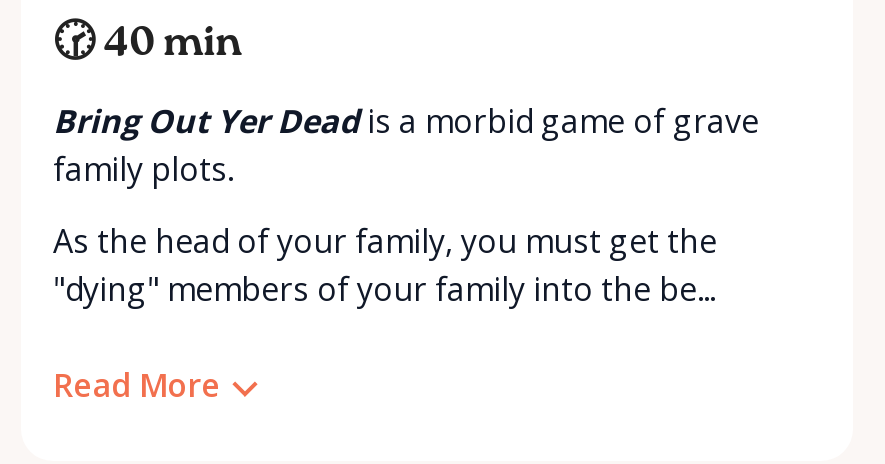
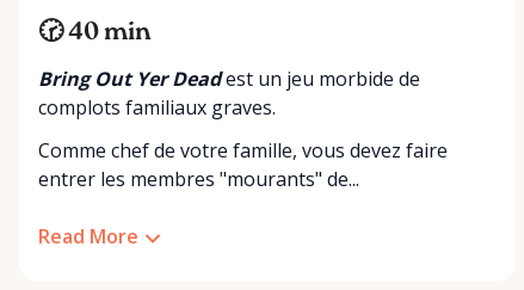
- Bring Out Yer Deadis a morbid game of grave
- family plots.
+ Bring Out Yer Deadest un jeu morbide de
+ complots familiaux graves.

- As the head of your family, you must get the
- "dying" members of your family into the be...
+ Comme chef de votre famille, vous devez faire
+ entrer les membres "mourants" de...
